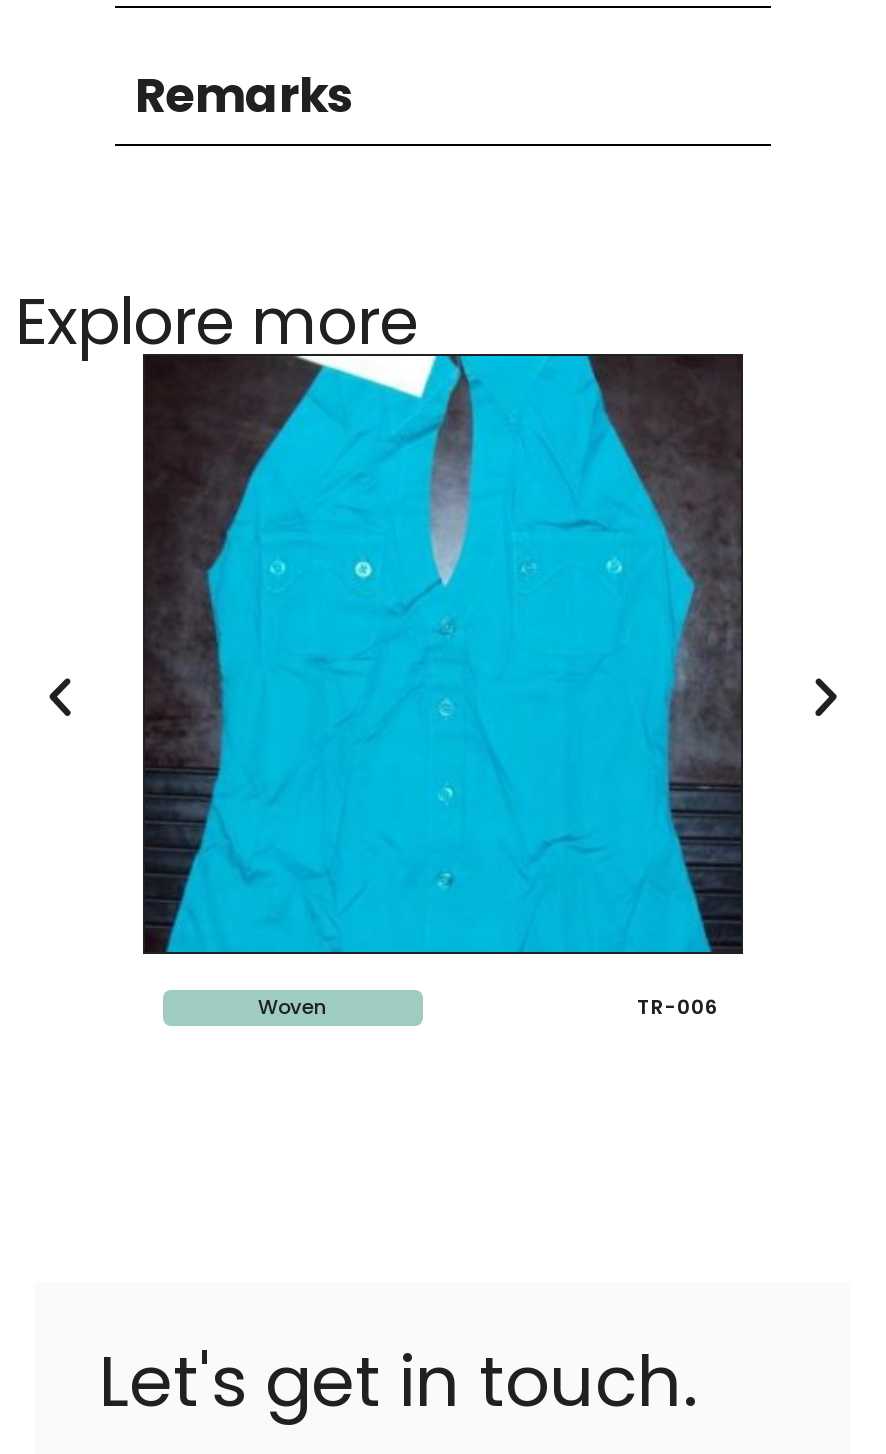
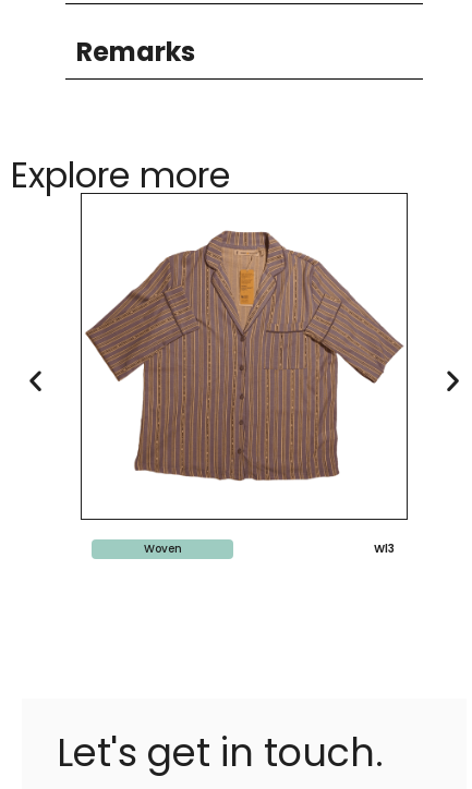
- [image]
- TR-006
+ [image]
+ Wl3
